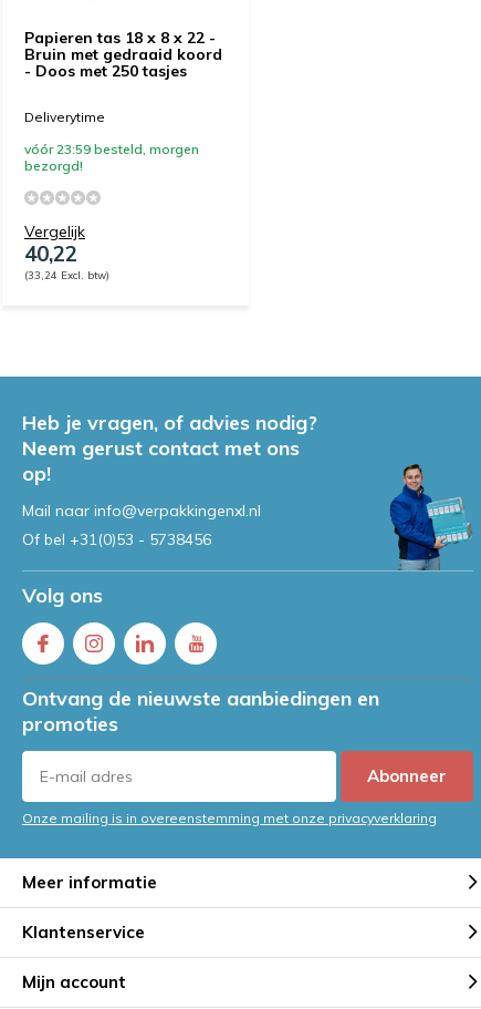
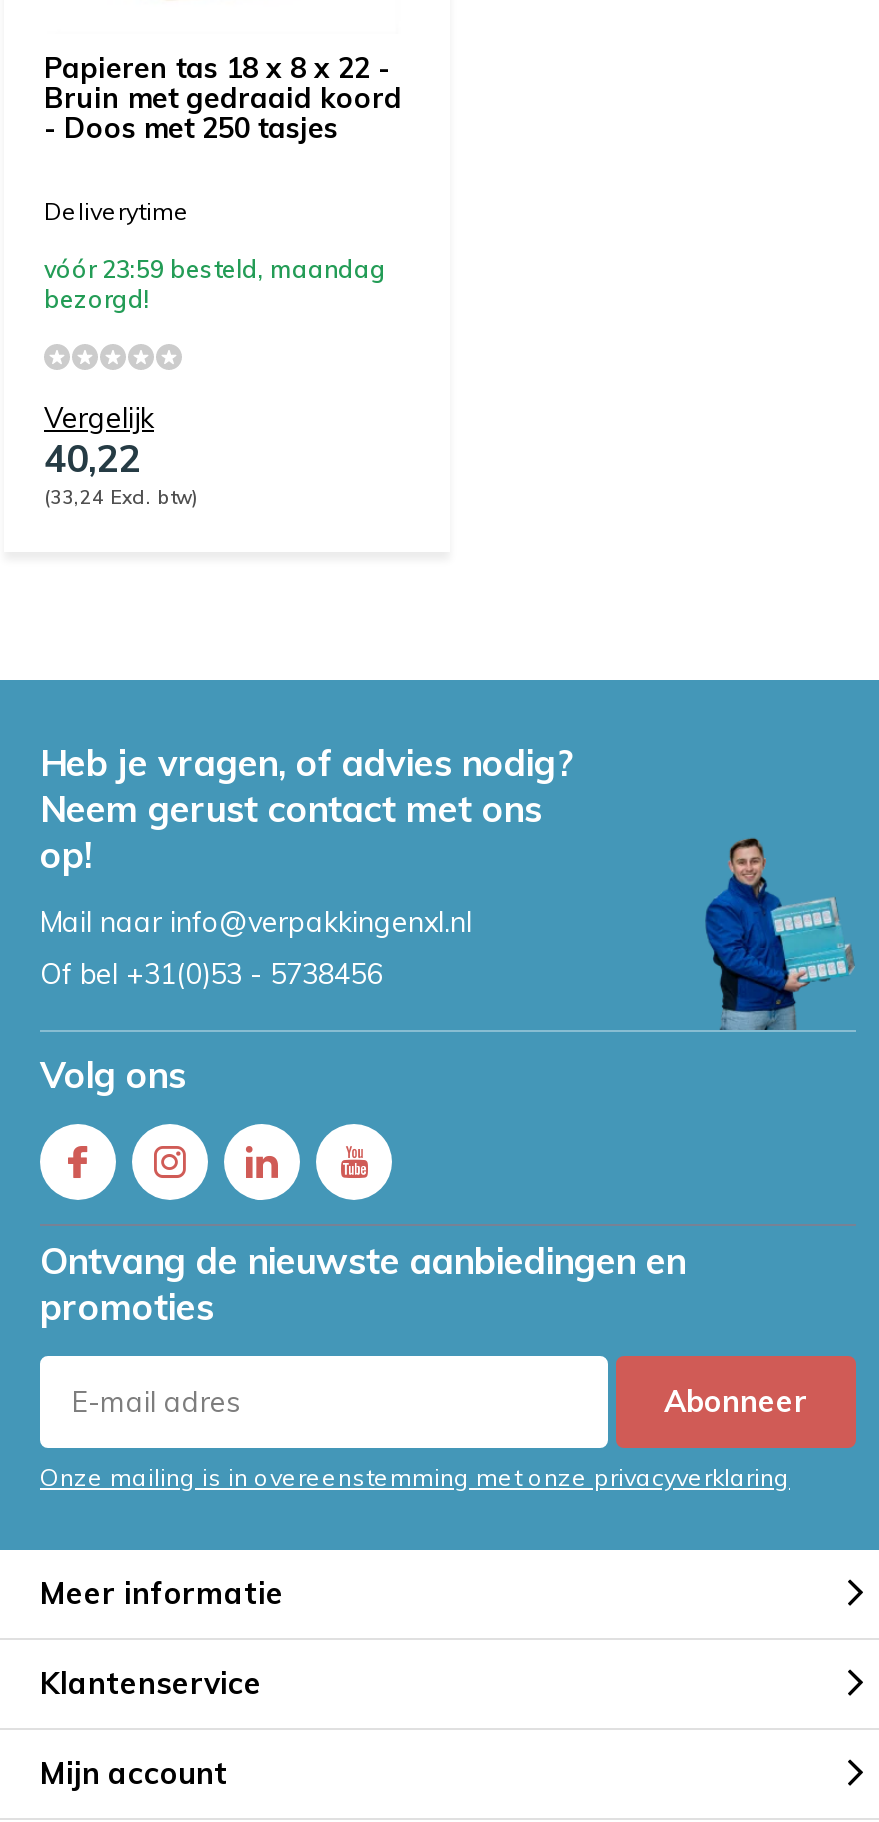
- vóór 23:59 besteld, morgen
+ vóór 23:59 besteld, maandag
